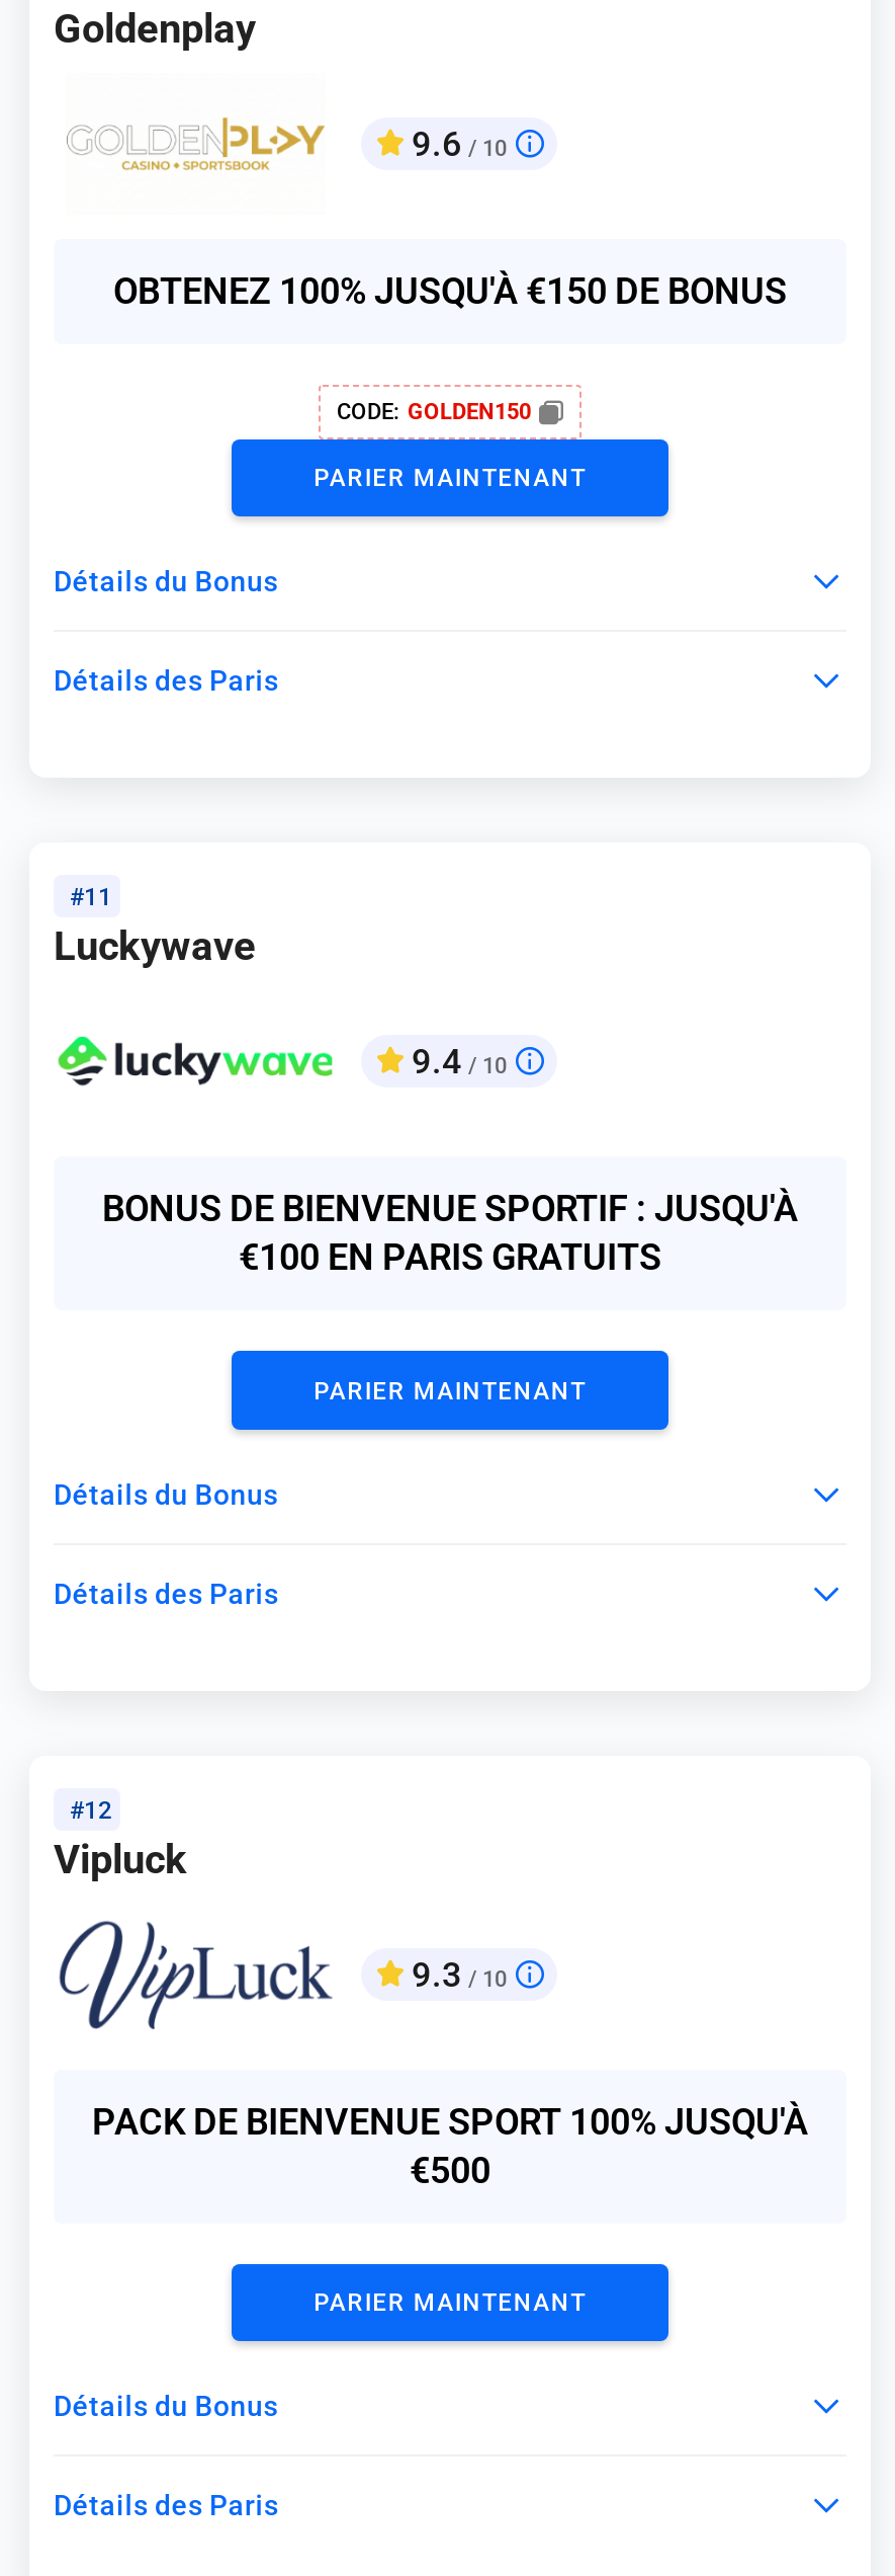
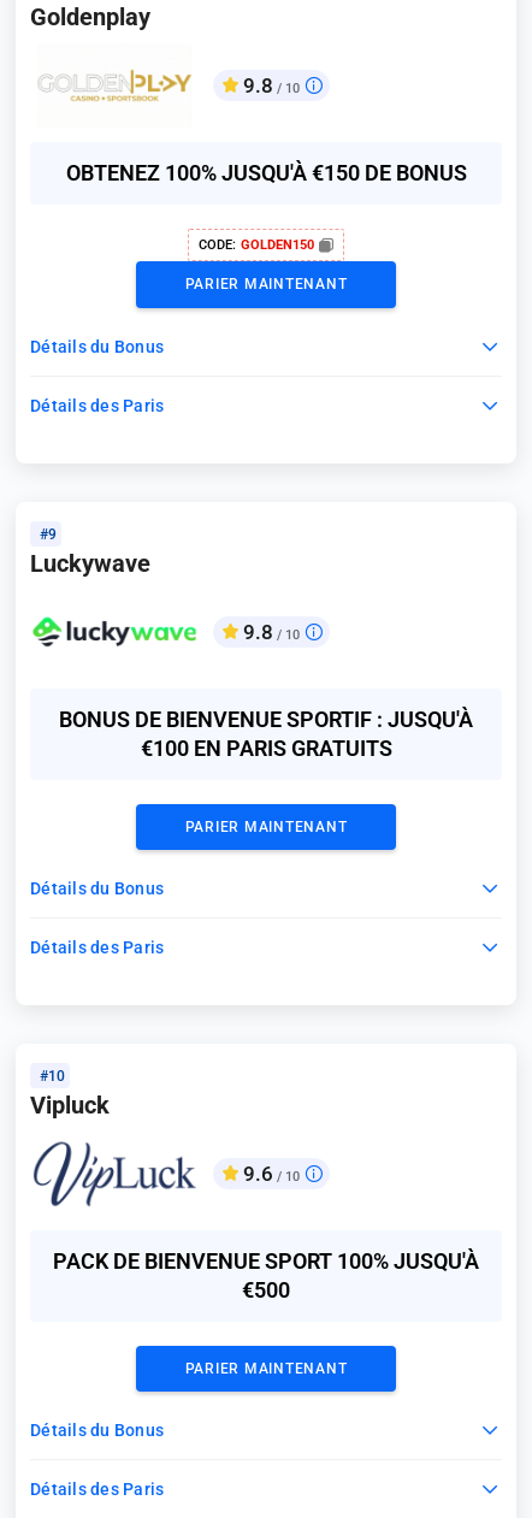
- 9.6 / 10
+ 9.8 / 10

- #11
+ #9

- 9.4 / 10
+ 9.8 / 10

- #12
+ #10

- 9.3 / 10
+ 9.6 / 10
